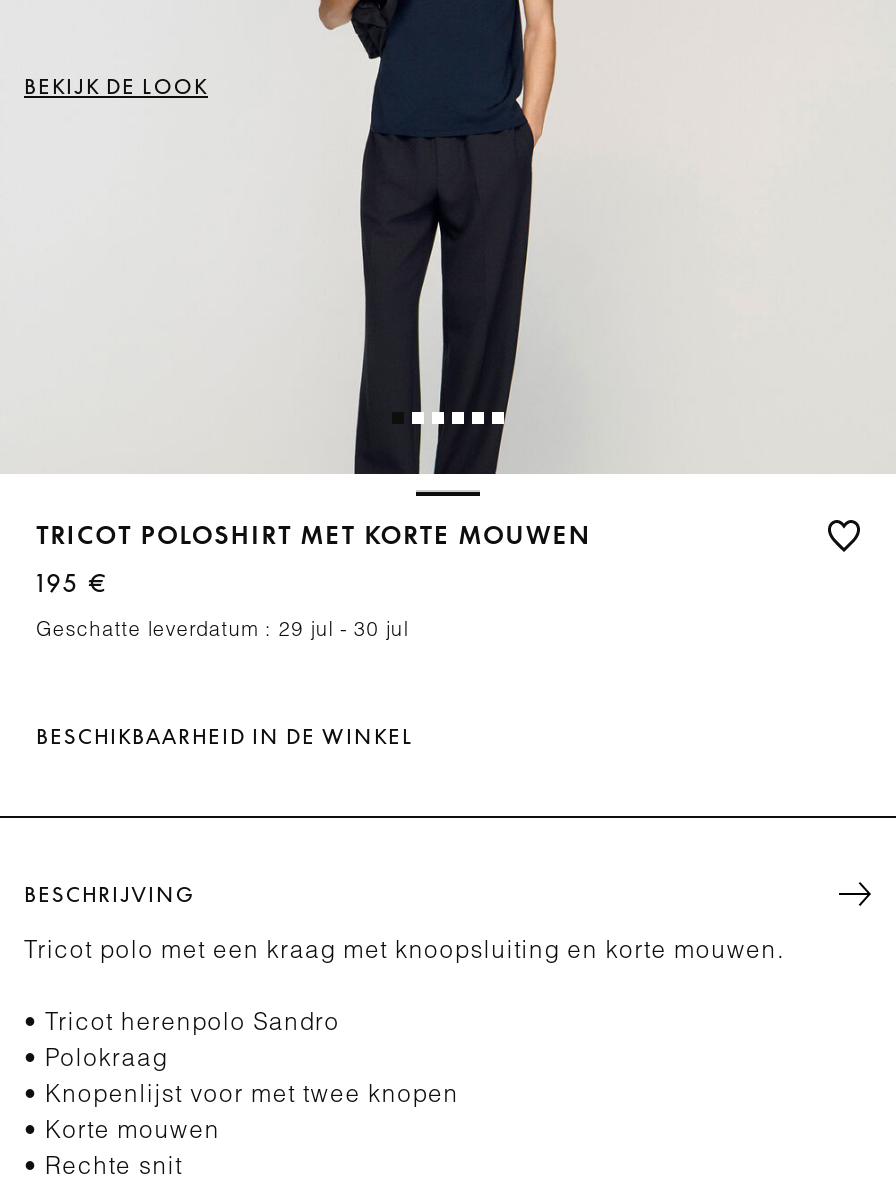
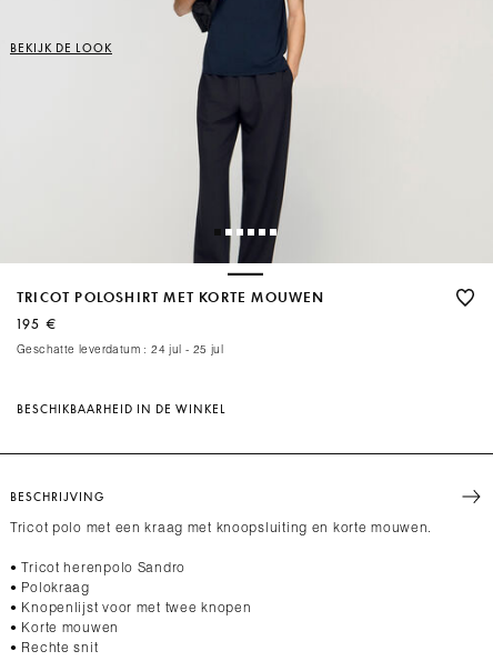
- Geschatte leverdatum: 29 jul - 30 jul
+ Geschatte leverdatum: 24 jul - 25 jul
